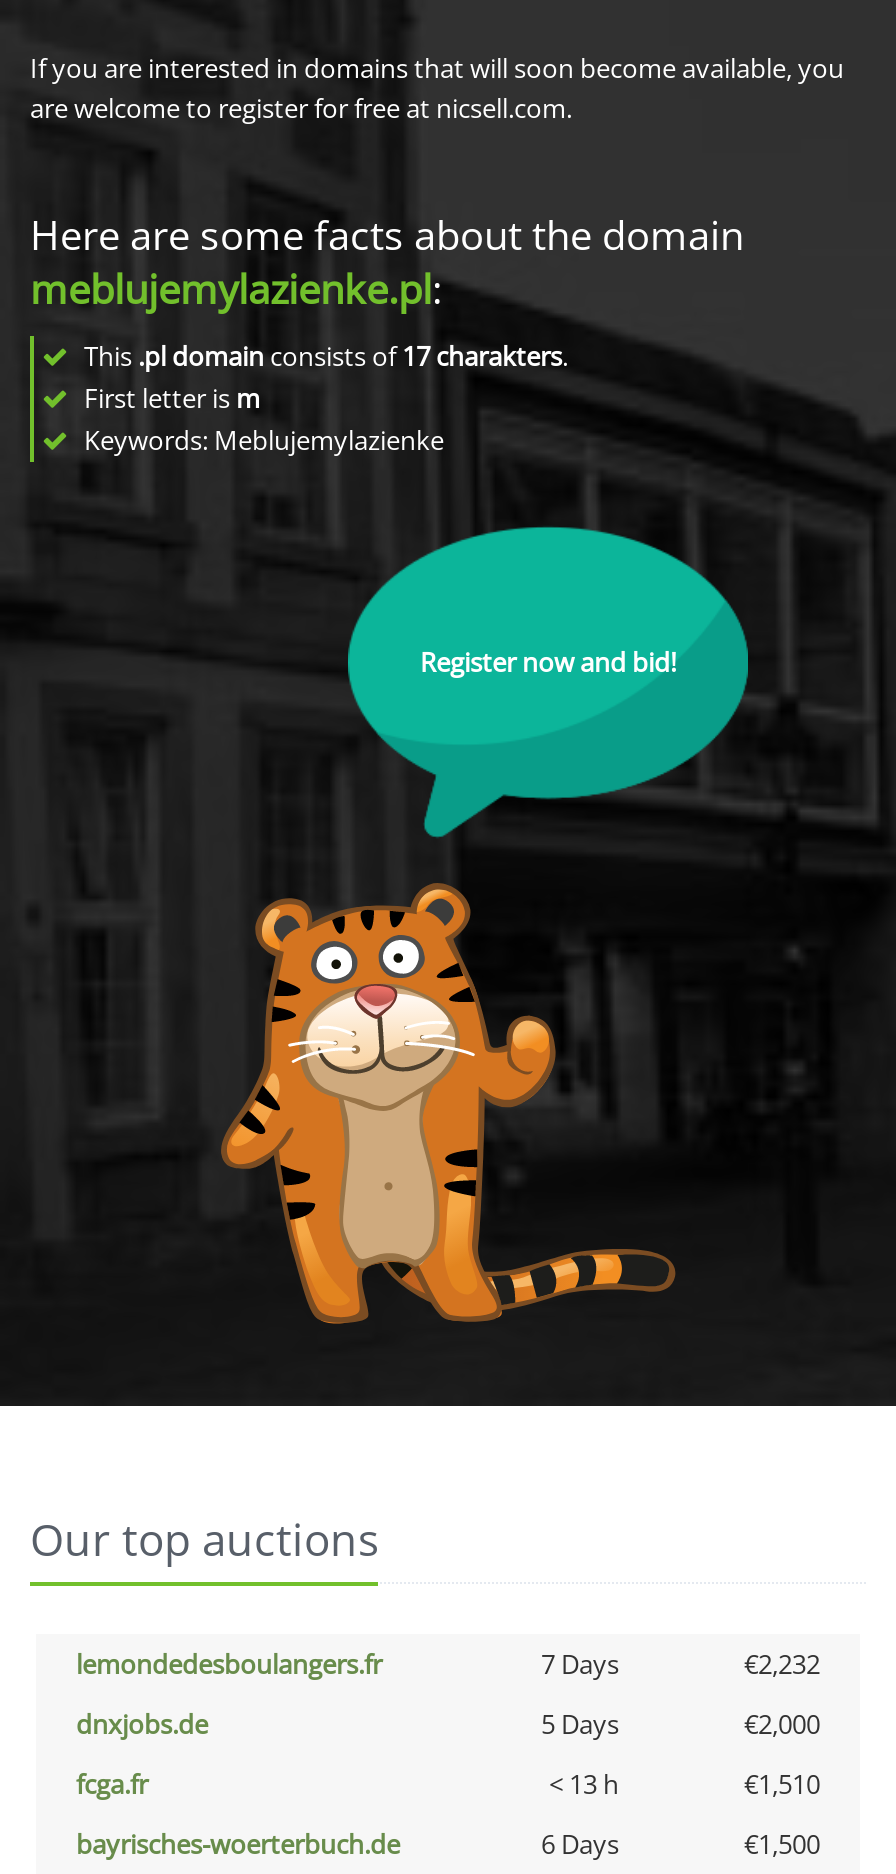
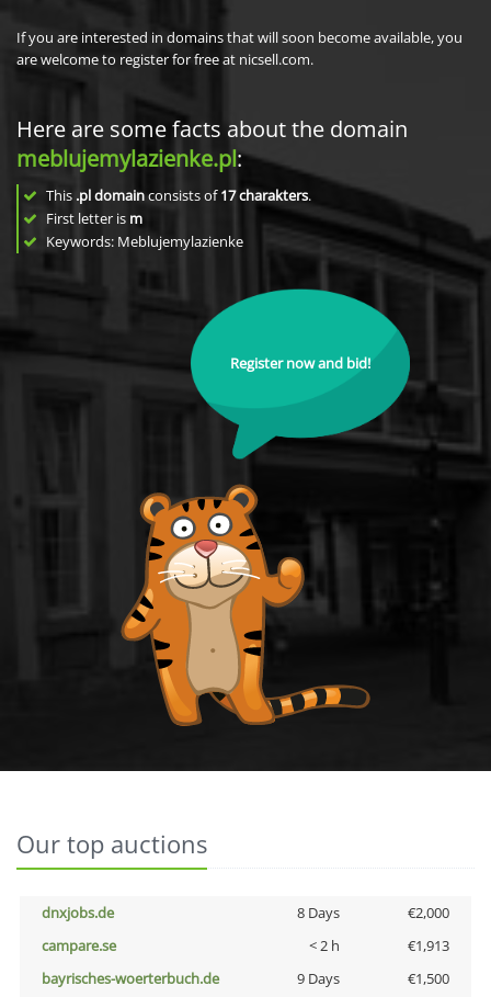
- lemondedesboulangers.fr
- 7 Days
- €2,232

- 5 Days
+ 8 Days

- fcga.fr
- < 13 h
- €1,510
+ campare.se
+ < 2 h
+ €1,913

- 6 Days
+ 9 Days
